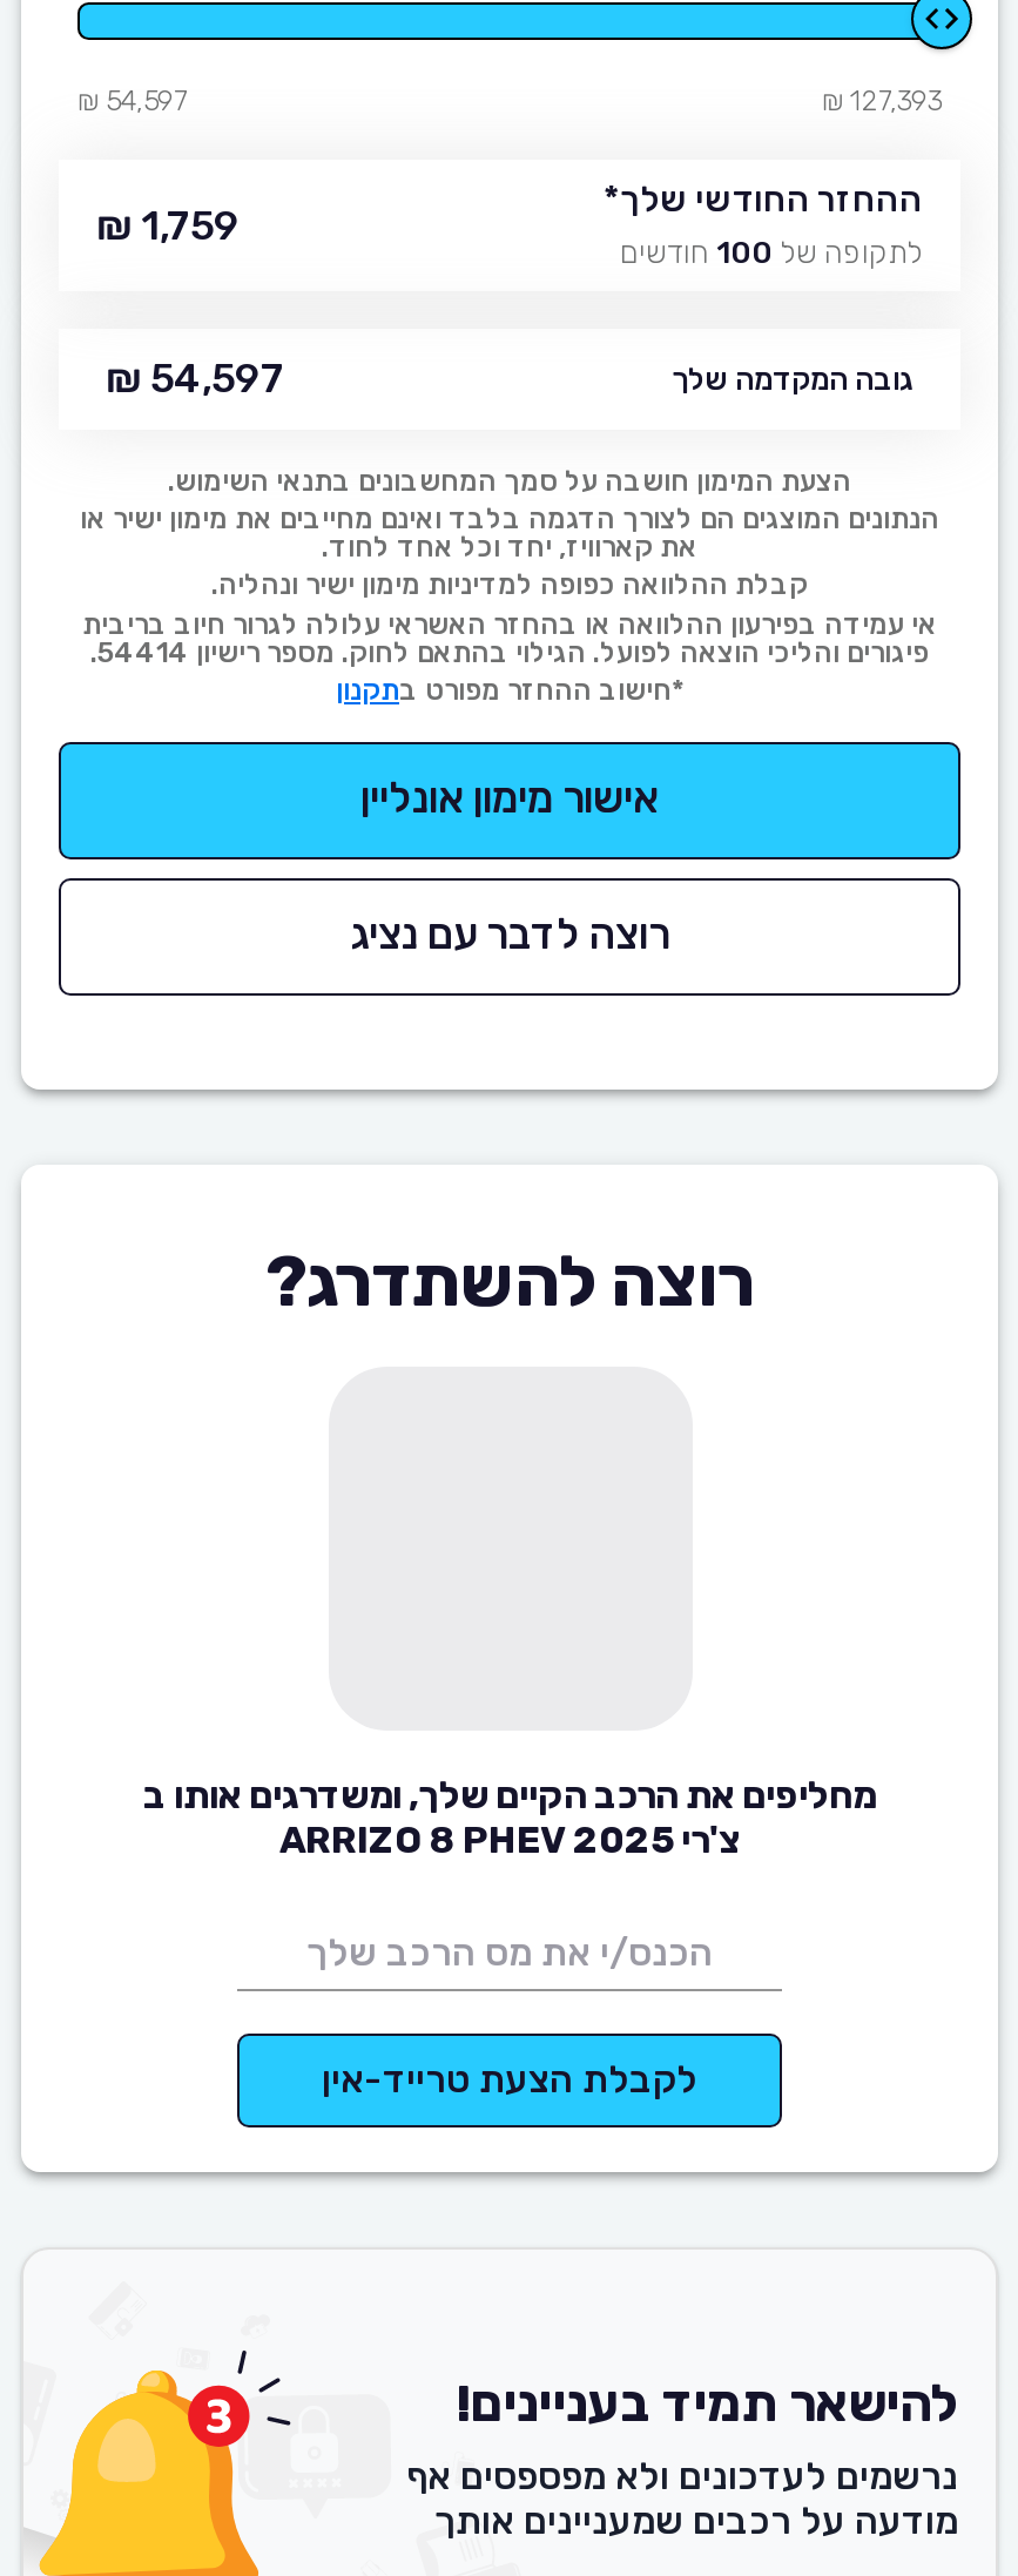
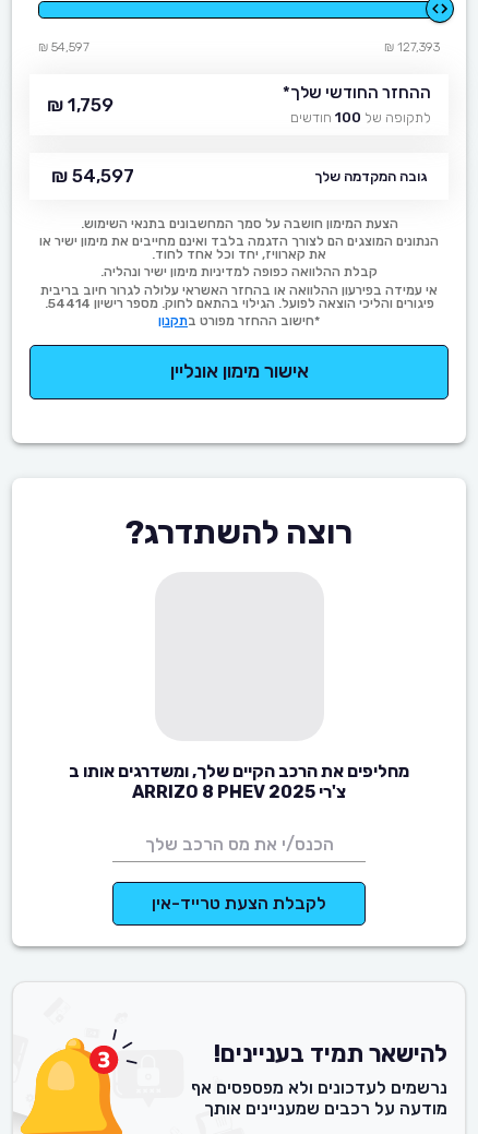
- רוצה לדבר עם נציג
